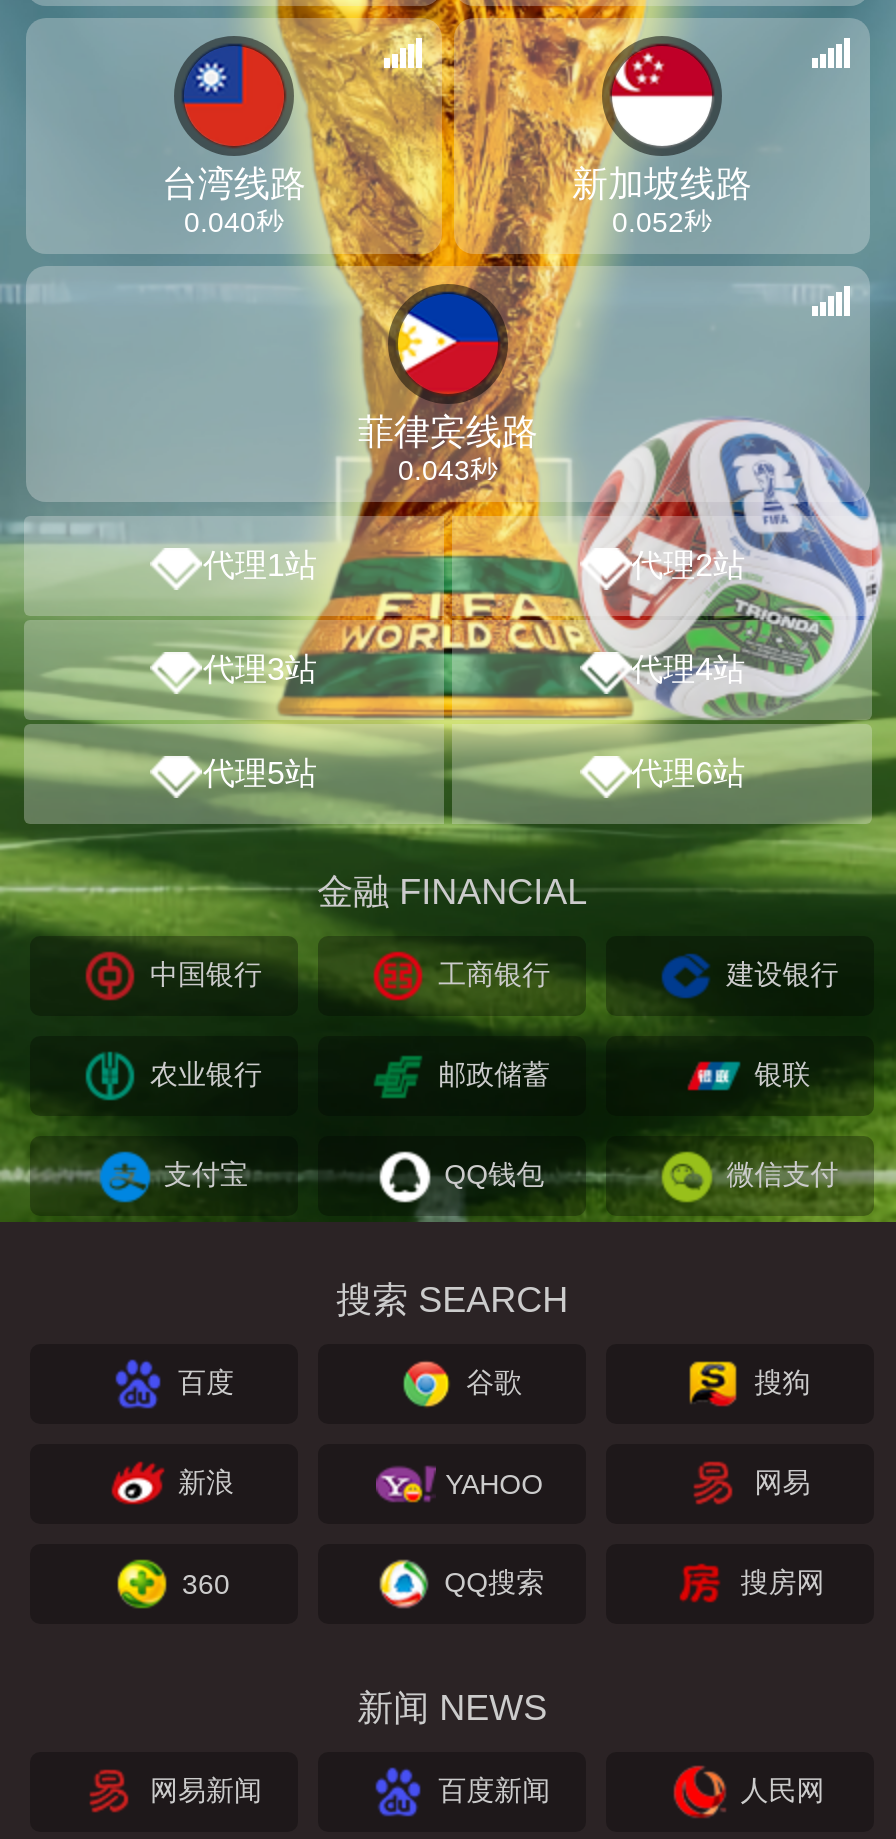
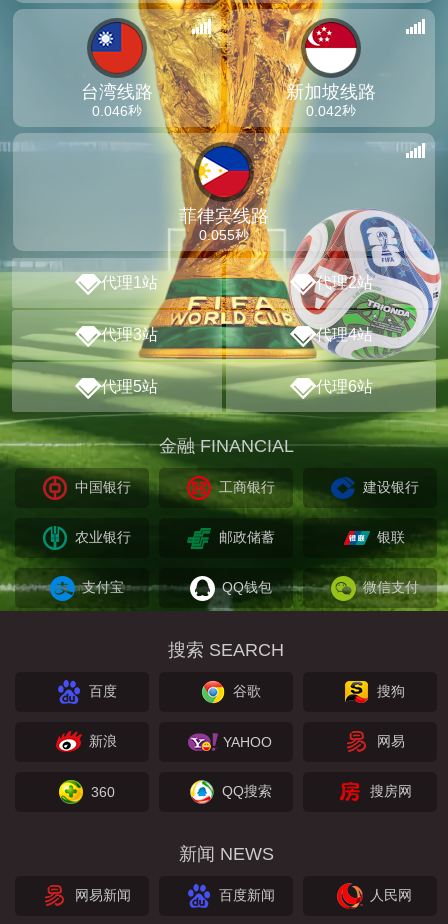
- 0.040秒
+ 0.046秒

- 0.052秒
+ 0.042秒

- 0.043秒
+ 0.055秒
